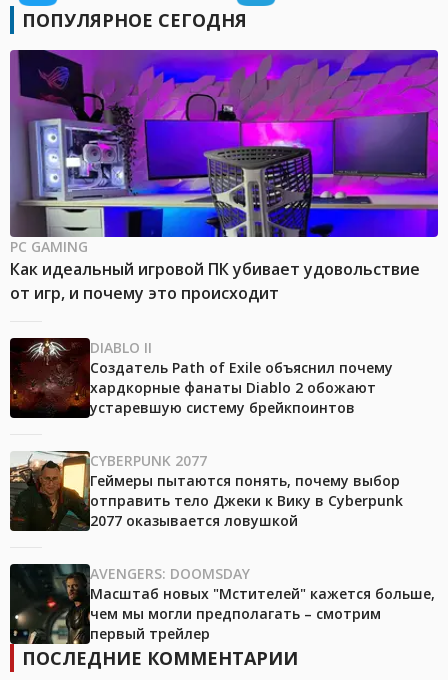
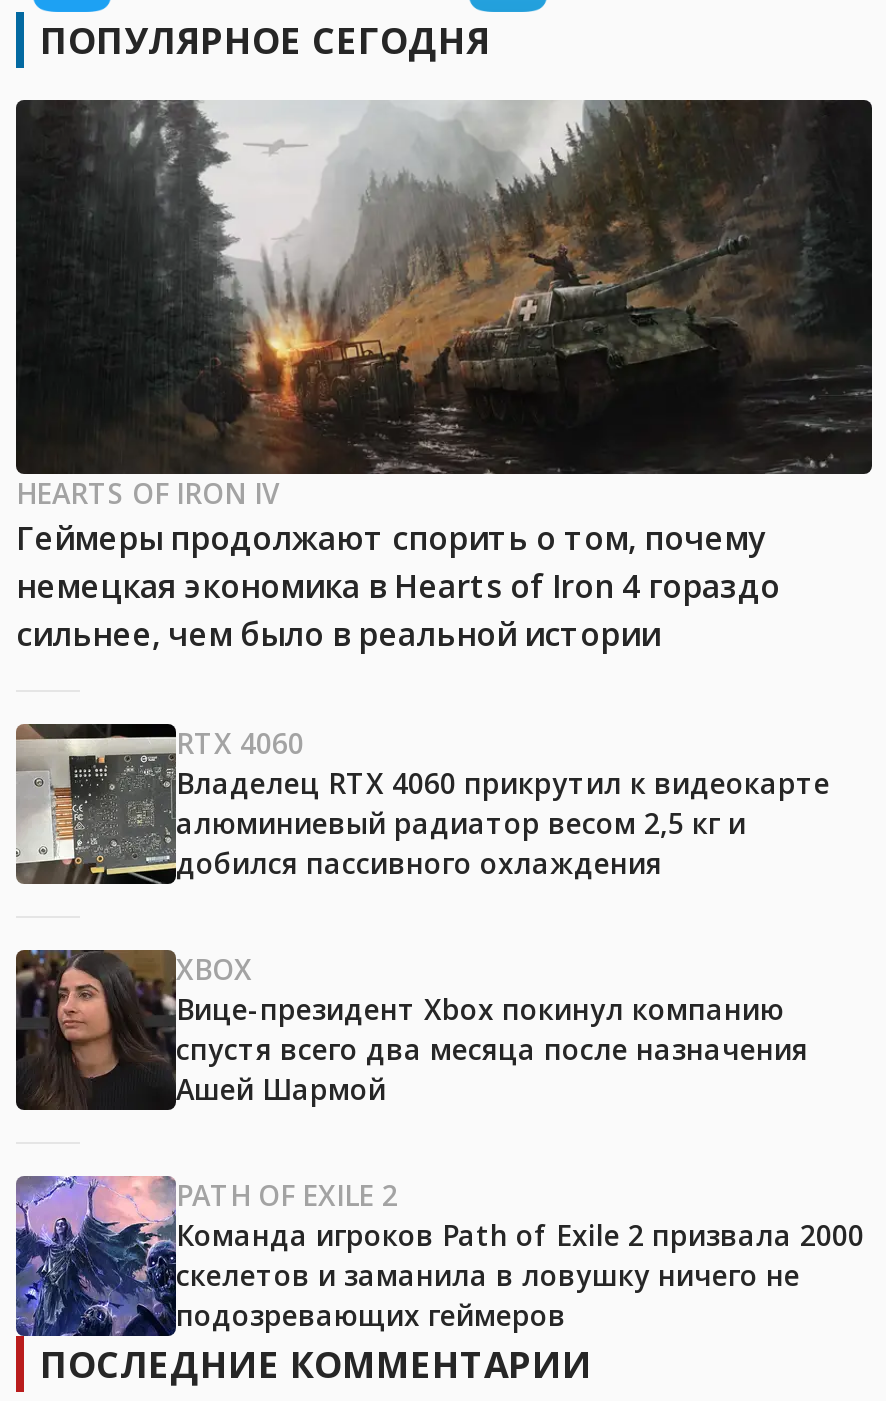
- [image]
- PC GAMING
- Как идеальный игровой ПК убивает удовольствие
- от игр, и почему это происходит
+ [image]
+ HEARTS OF IRON IV
+ Геймеры продолжают спорить о том, почему
+ немецкая экономика в Hearts of Iron 4 гораздо
+ сильнее, чем было в реальной истории

- [image]
- DIABLO II
- Создатель Path of Exile объяснил почему
- хардкорные фанаты Diablo 2 обожают
- устаревшую систему брейкпоинтов
+ [image]
+ RTX 4060
+ Владелец RTX 4060 прикрутил к видеокарте
+ алюминиевый радиатор весом 2,5 кг и
+ добился пассивного охлаждения

- [image]
- CYBERPUNK 2077
- Геймеры пытаются понять, почему выбор
- отправить тело Джеки к Вику в Cyberpunk
- 2077 оказывается ловушкой
+ [image]
+ XBOX
+ Вице-президент Xbox покинул компанию
+ спустя всего два месяца после назначения
+ Ашей Шармой

- [image]
- AVENGERS: DOOMSDAY
- Масштаб новых "Мстителей" кажется больше,
- чем мы могли предполагать – смотрим
- первый трейлер
+ [image]
+ PATH OF EXILE 2
+ Команда игроков Path of Exile 2 призвала 2000
+ скелетов и заманила в ловушку ничего не
+ подозревающих геймеров
